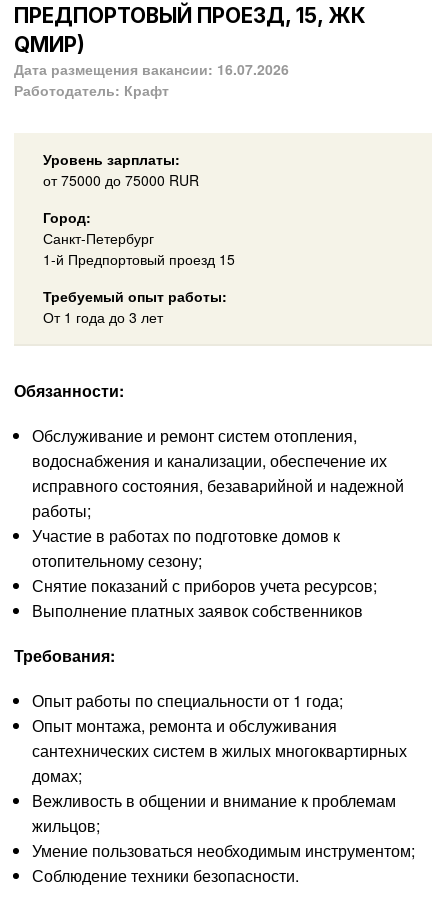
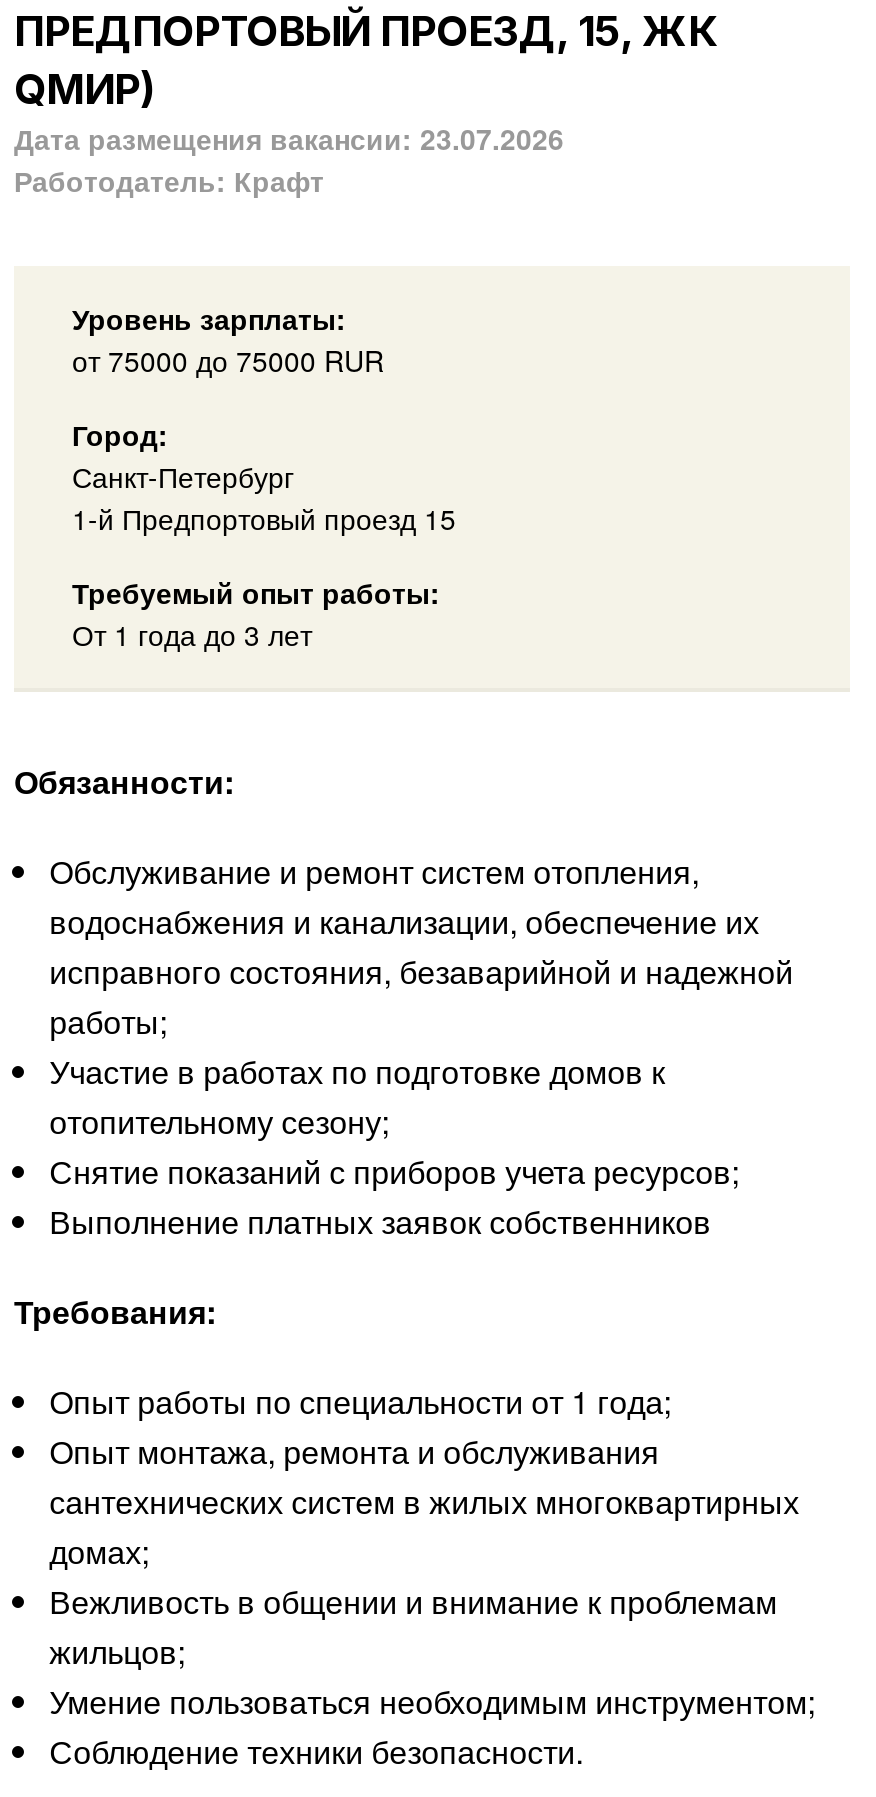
- Дата размещения вакансии: 16.07.2026
+ Дата размещения вакансии: 23.07.2026
